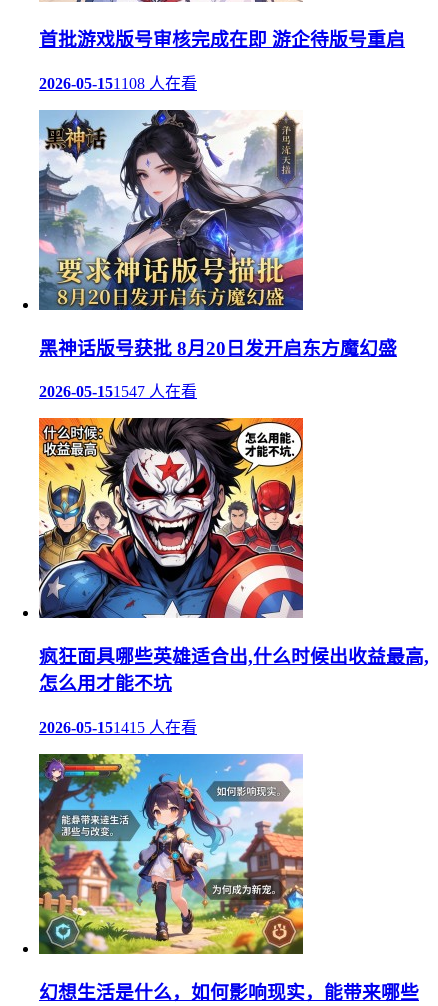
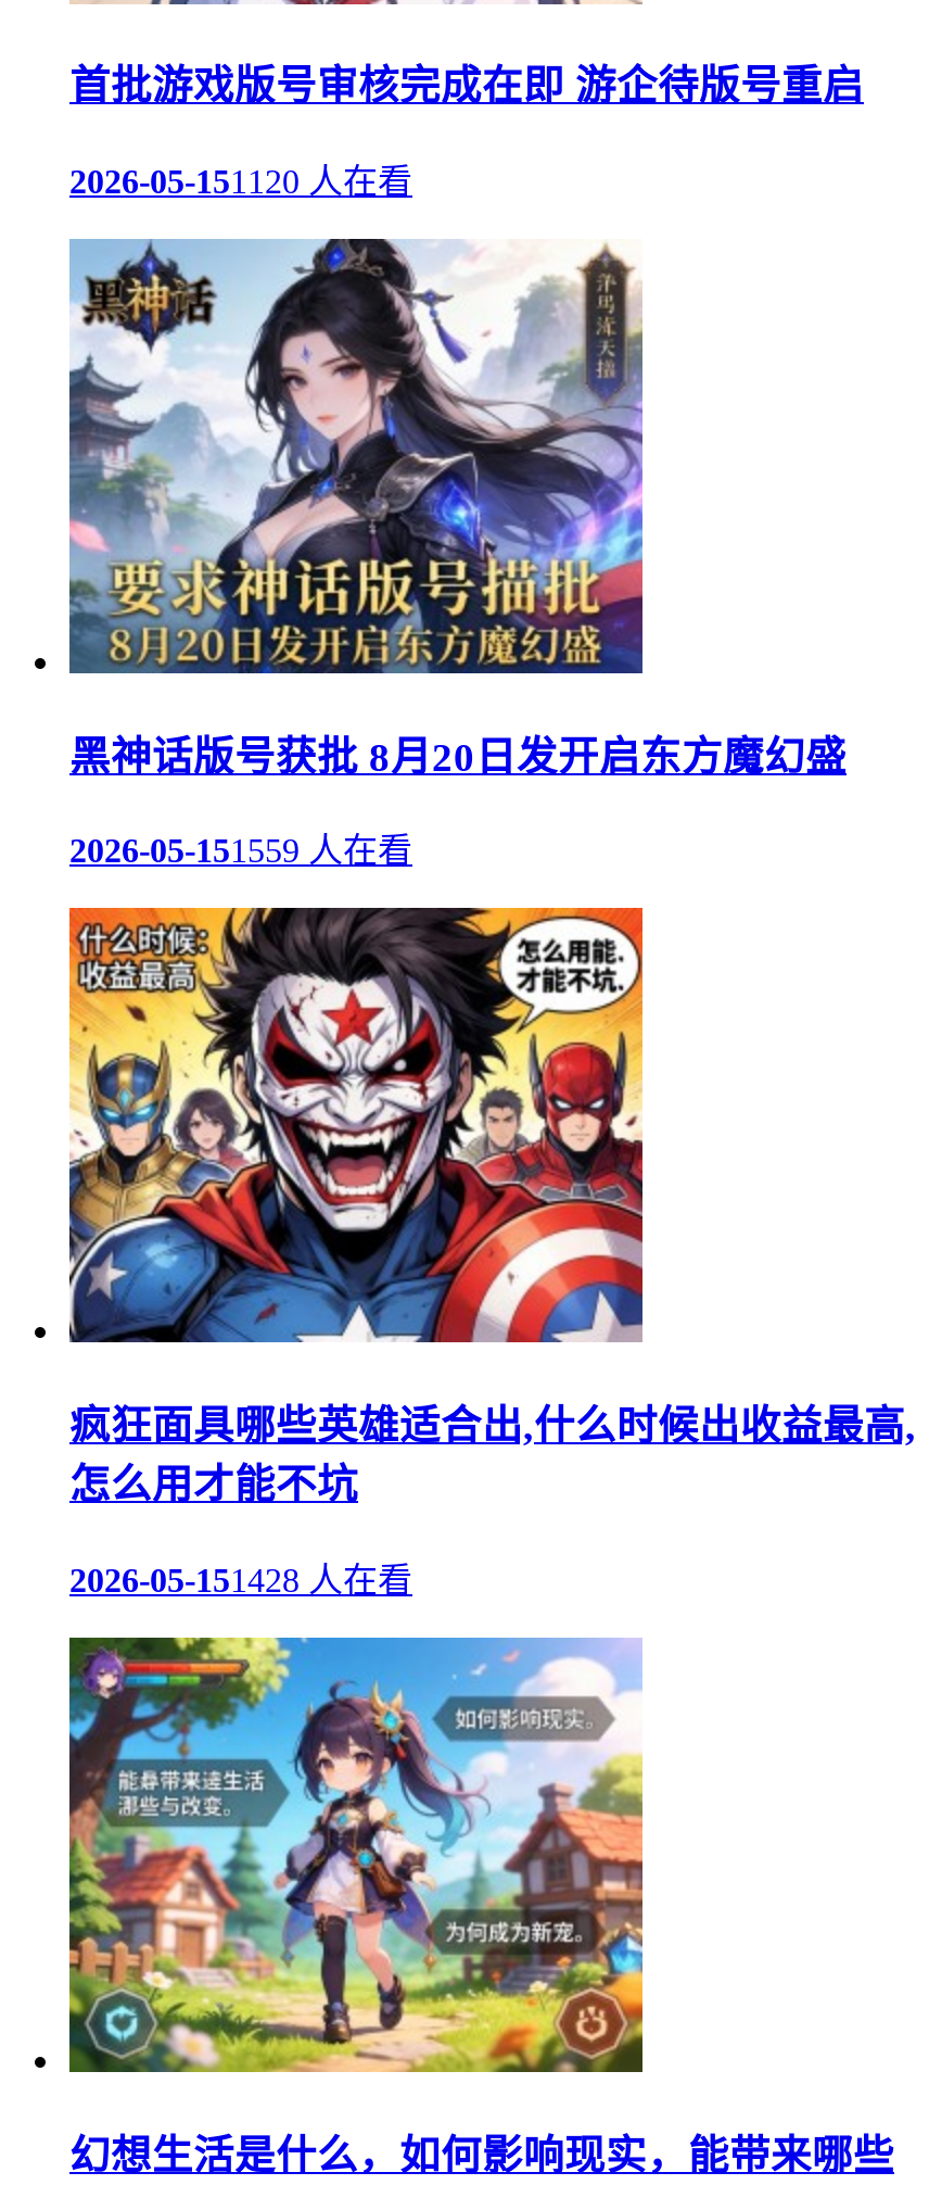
- 2026-05-151108 人在看
+ 2026-05-151120 人在看

- 2026-05-151547 人在看
+ 2026-05-151559 人在看

- 2026-05-151415 人在看
+ 2026-05-151428 人在看
